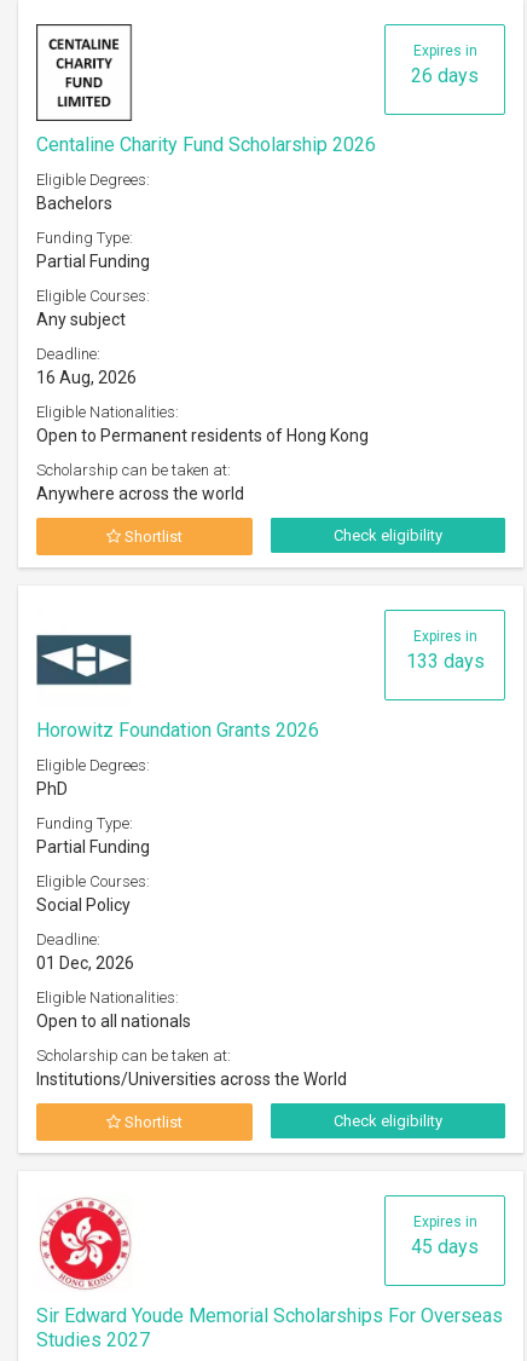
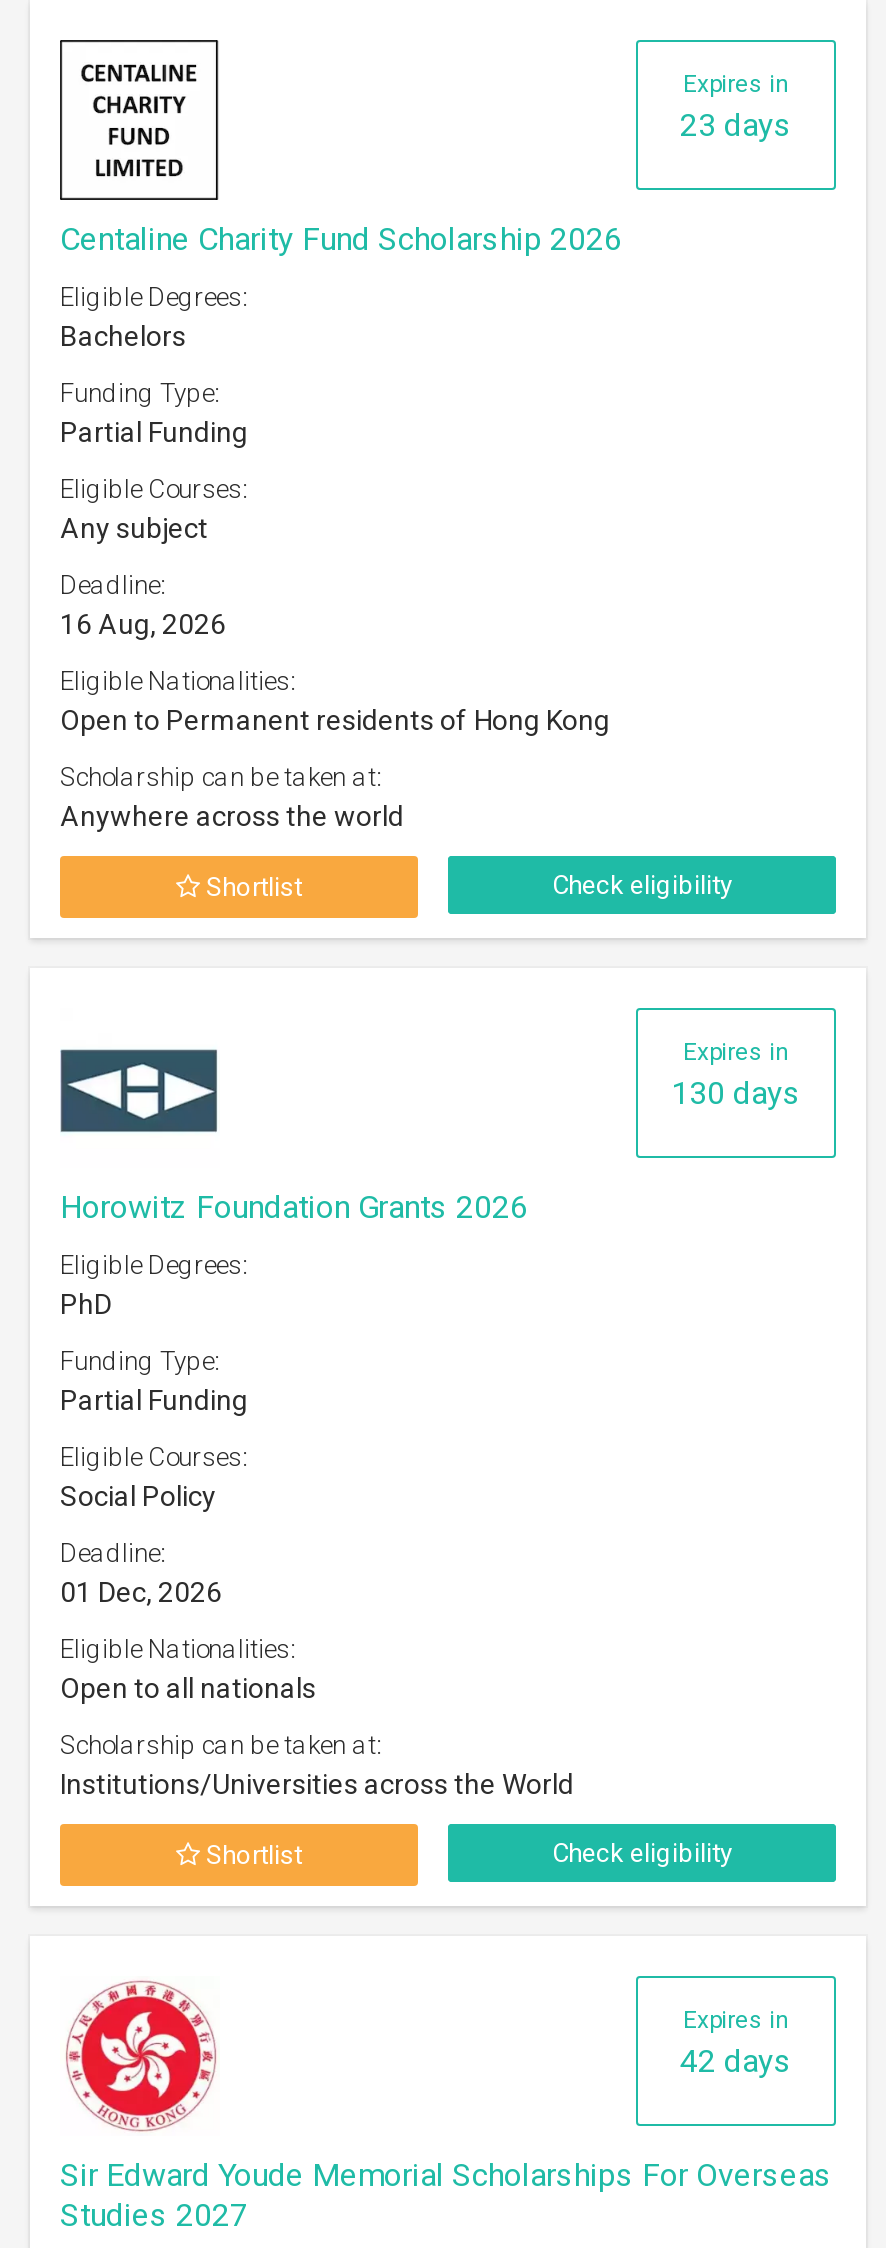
- 26 days
+ 23 days

- 133 days
+ 130 days

- 45 days
+ 42 days
